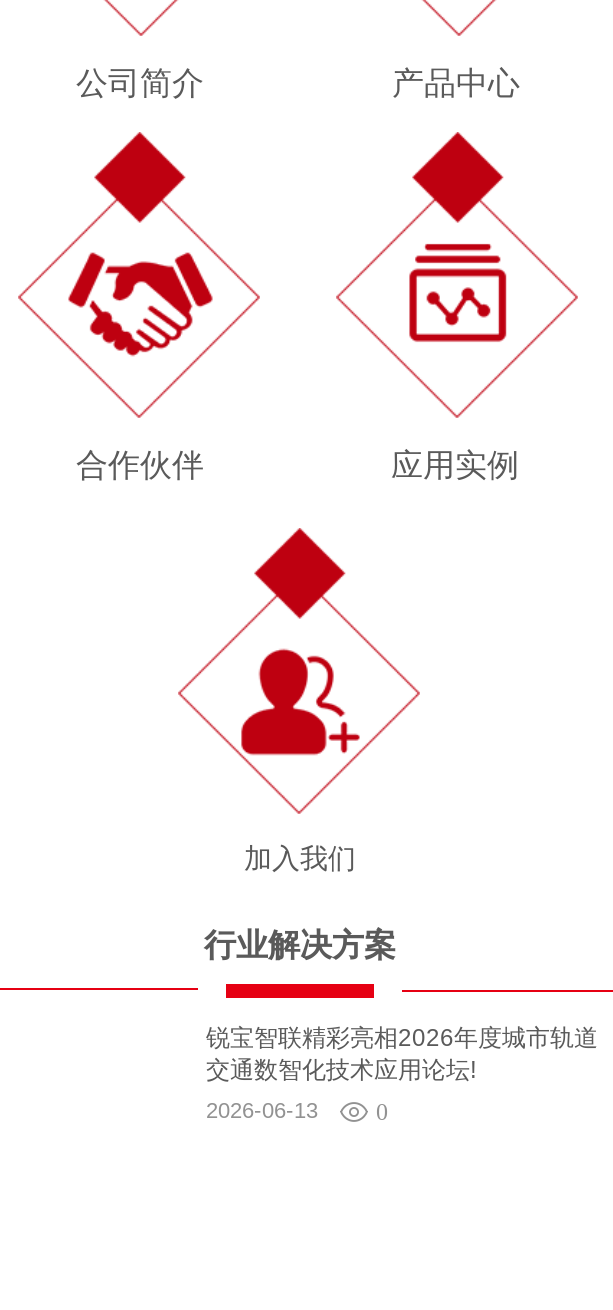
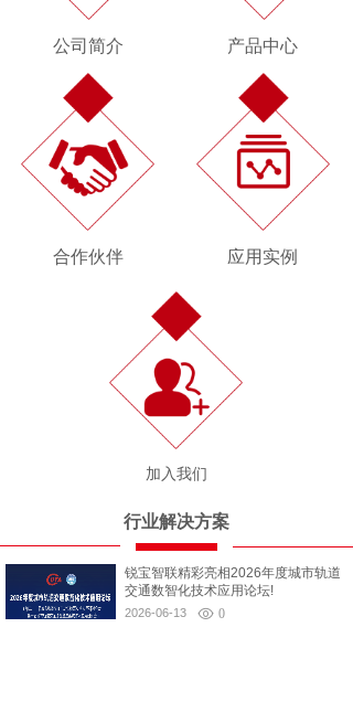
+ [image]
